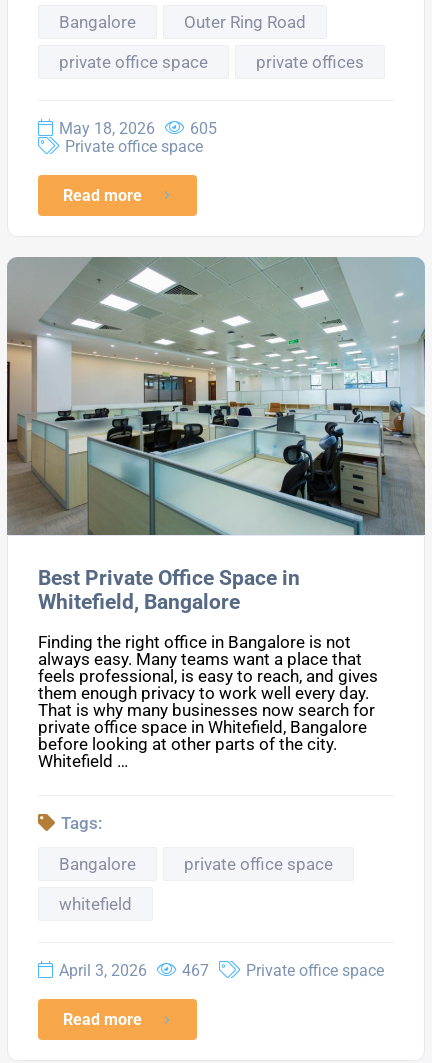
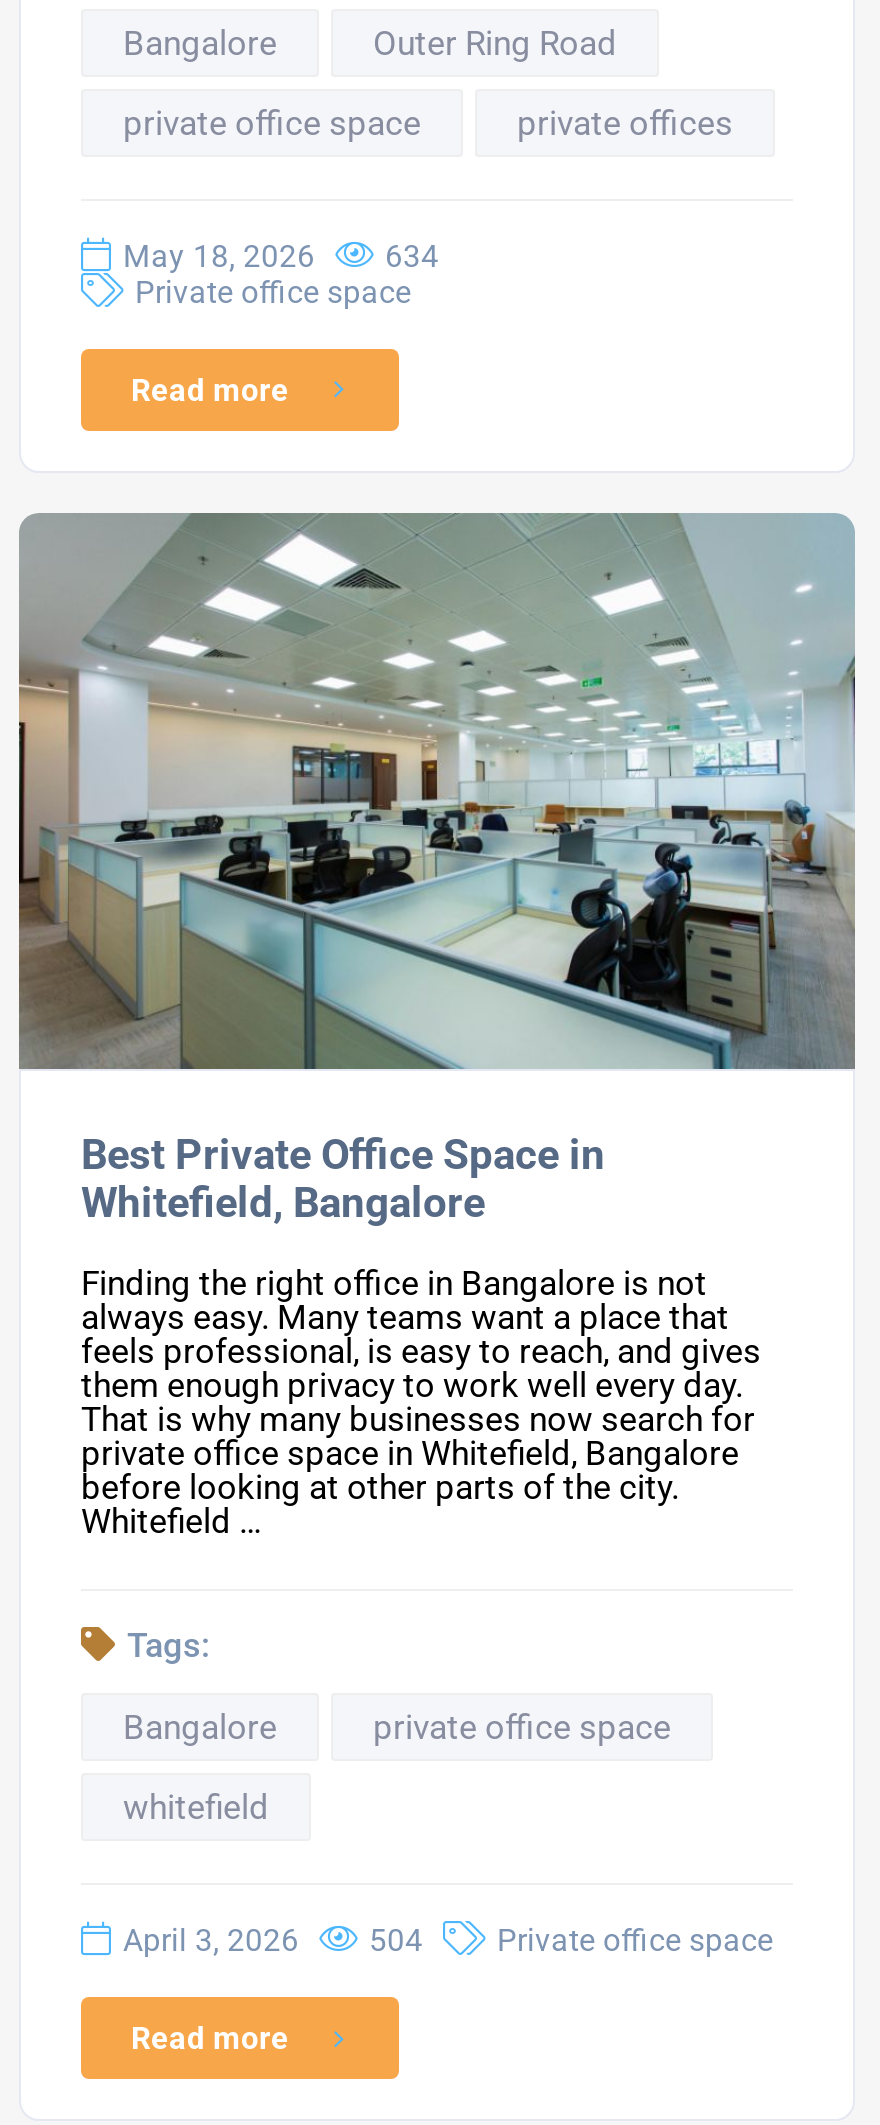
- May 18, 2026 605
+ May 18, 2026 634

- April 3, 2026 467 Private office space
+ April 3, 2026 504 Private office space
